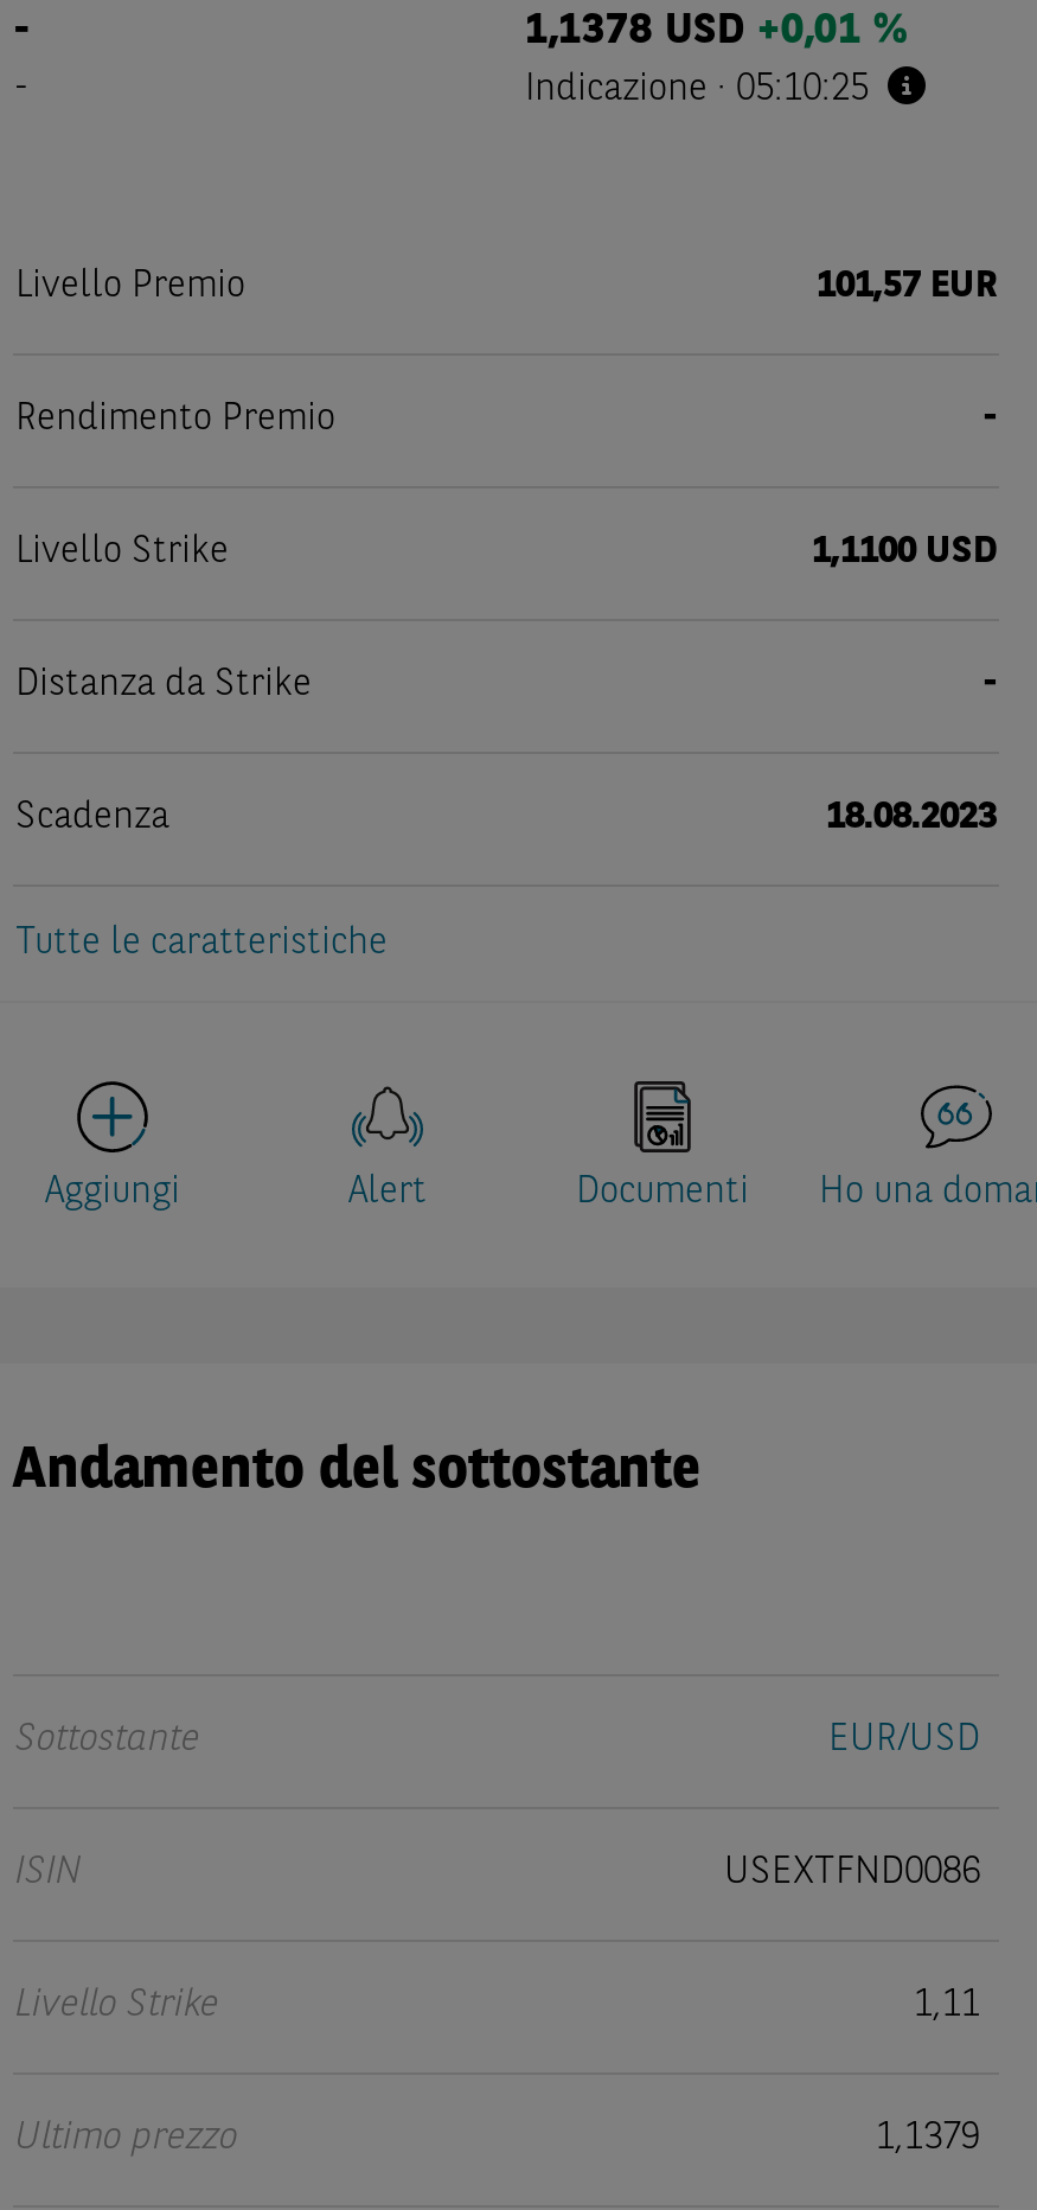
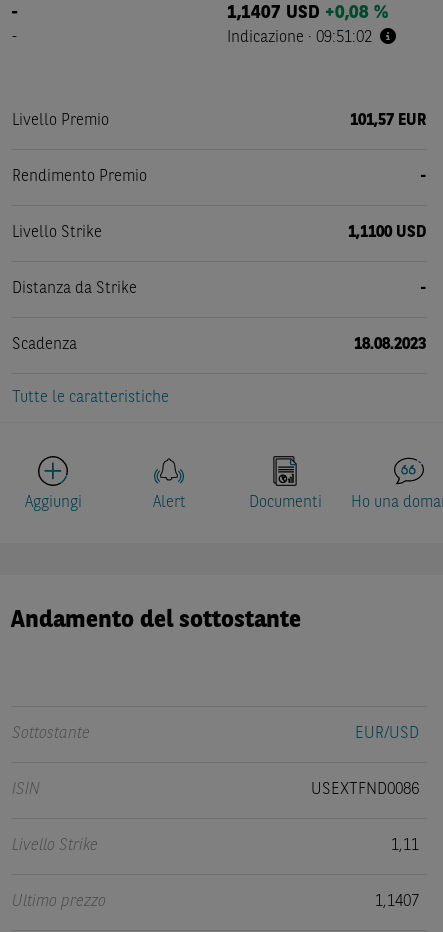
- 1,1378 USD +0,01 %
+ 1,1407 USD +0,08 %

- Indicazione · 05:10:25
+ Indicazione · 09:51:02

- 1,1379
+ 1,1407
